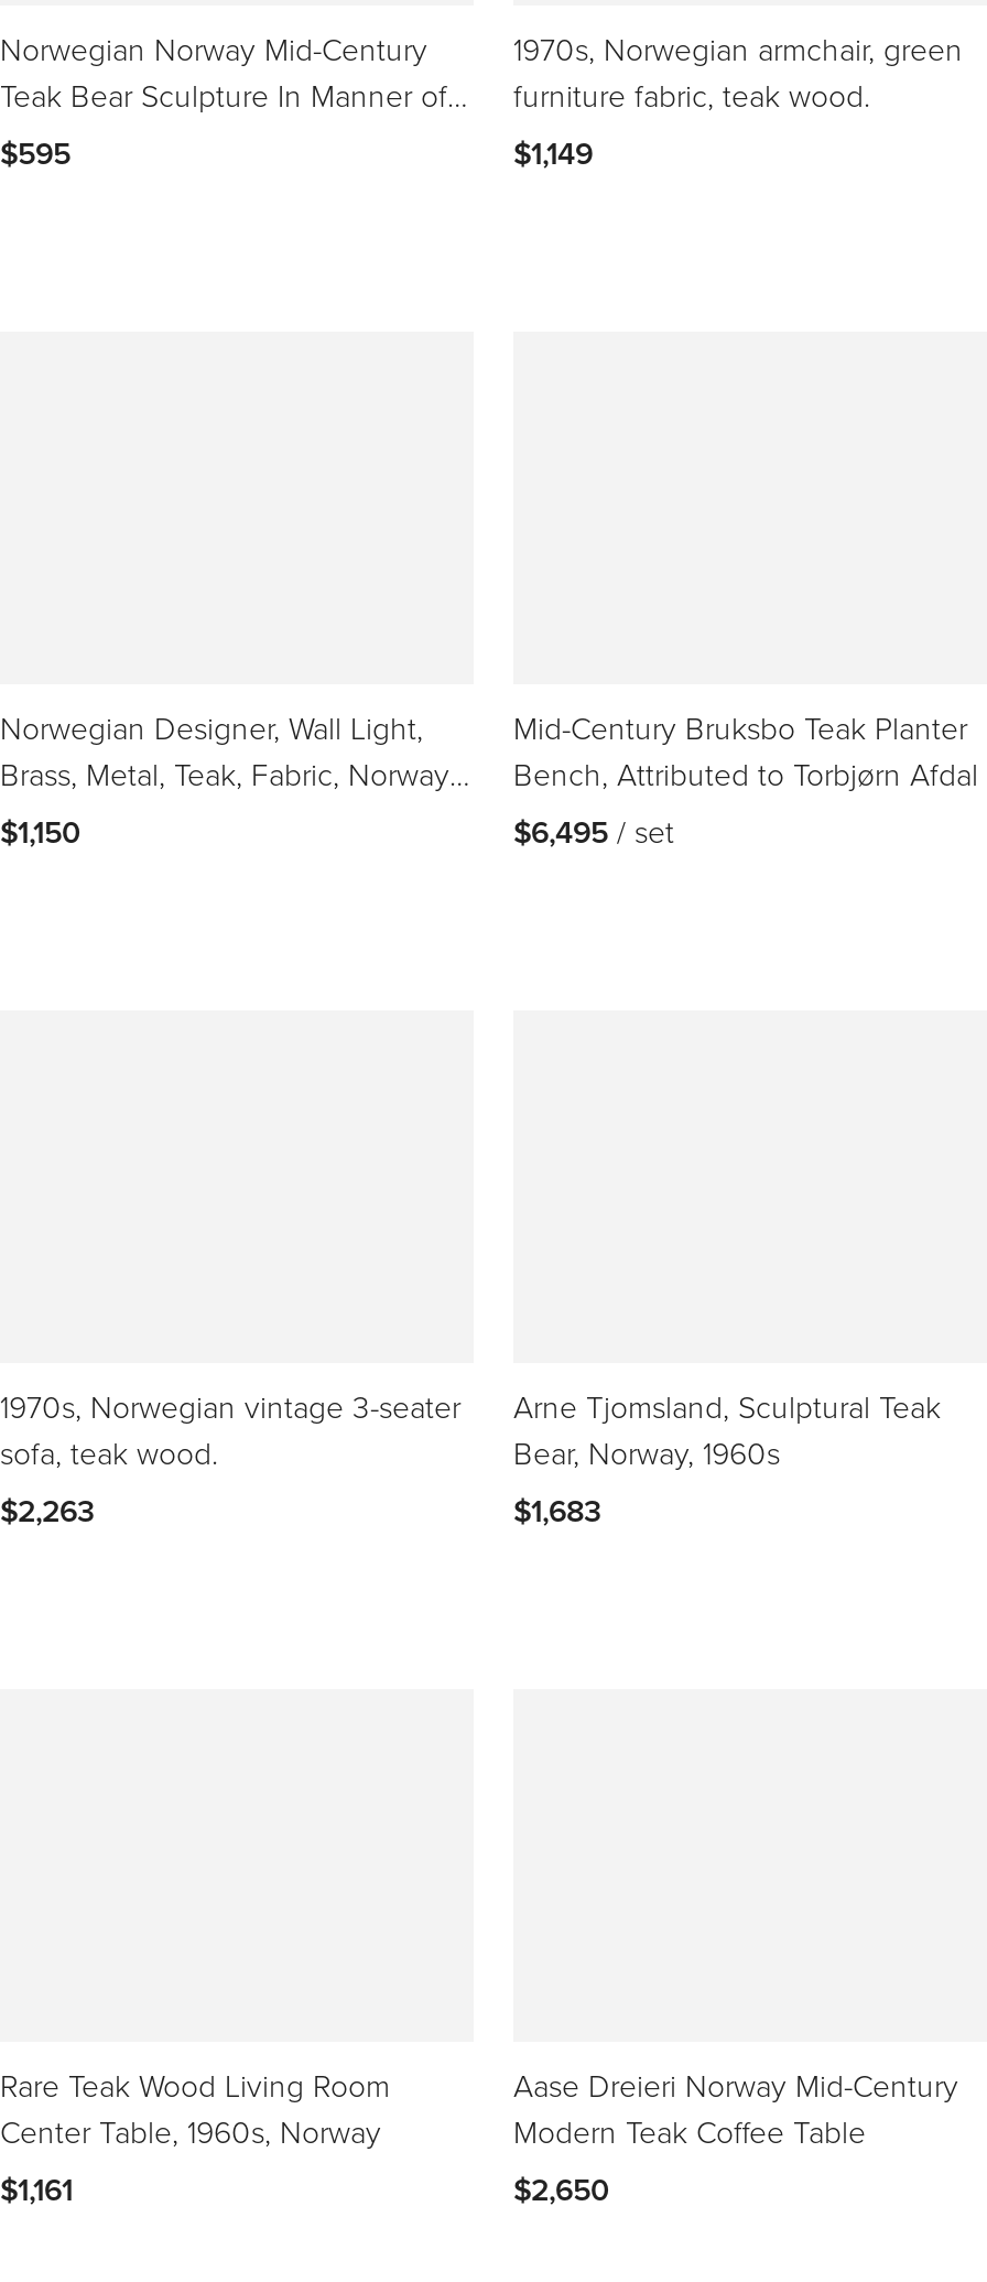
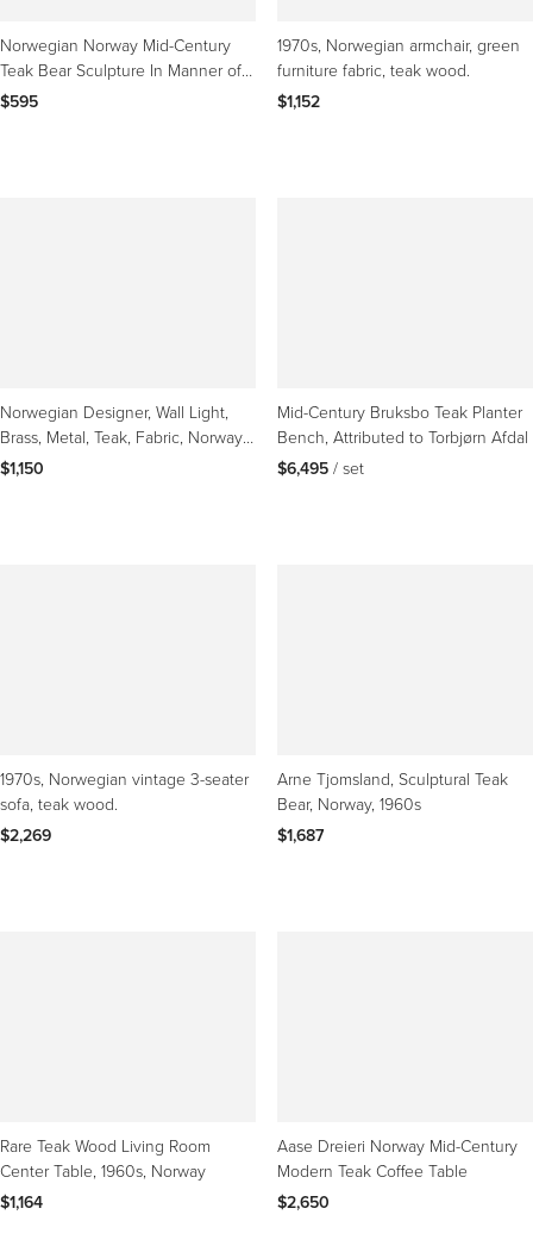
- $1,149
+ $1,152

- $2,263
+ $2,269

- $1,683
+ $1,687

- $1,161
+ $1,164
